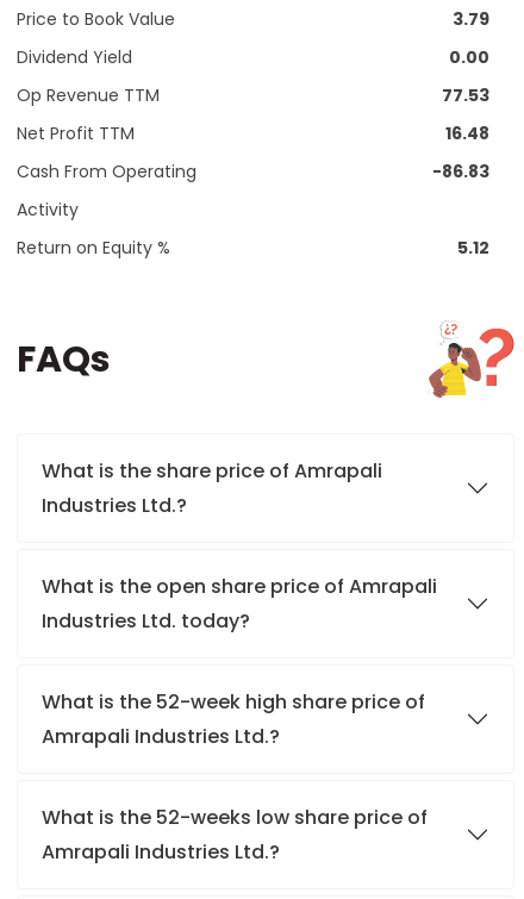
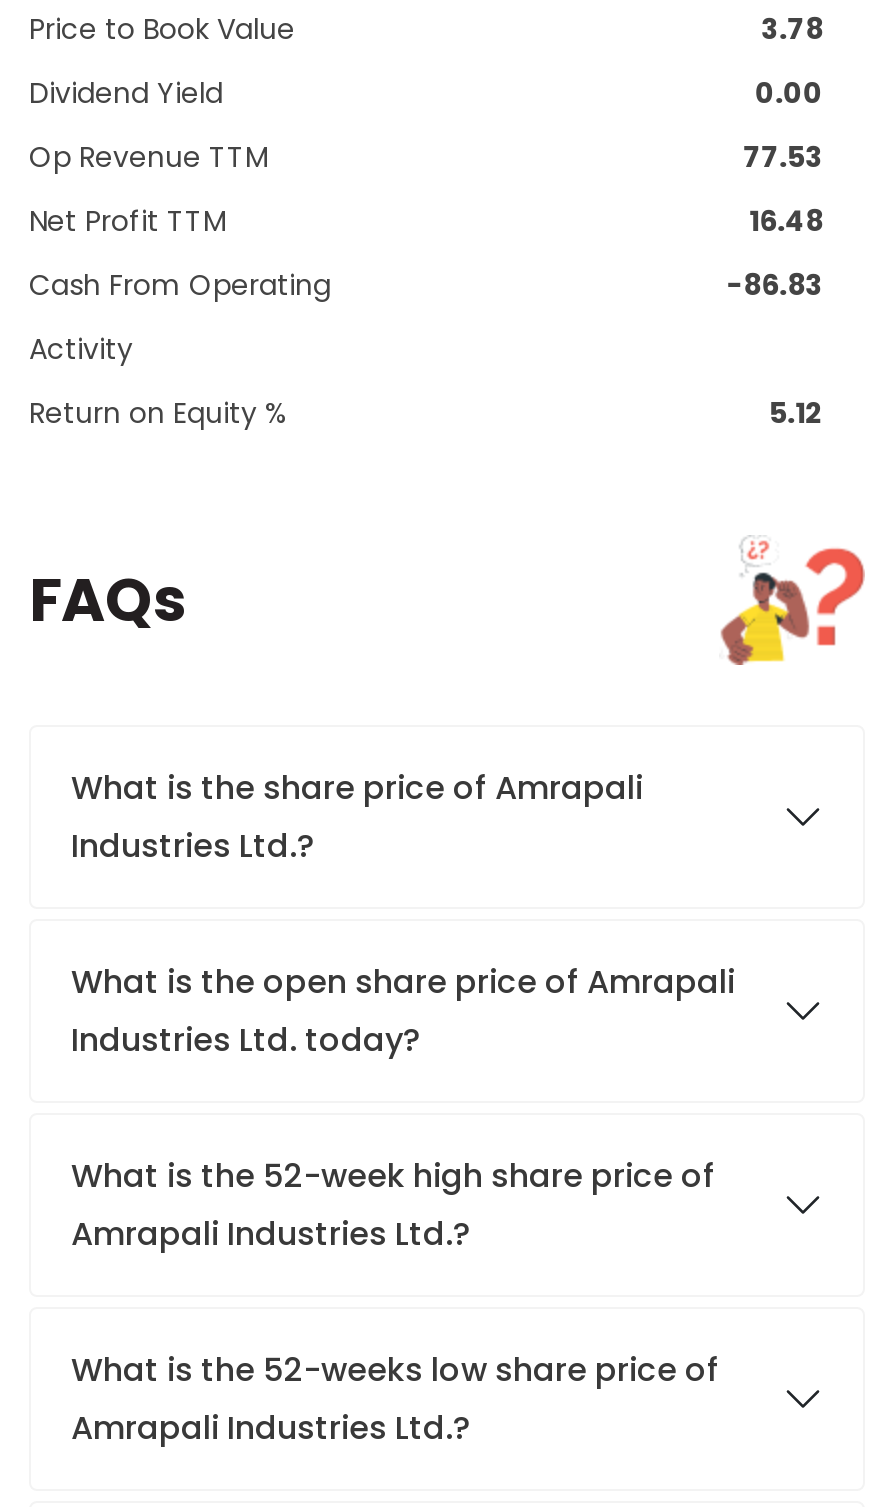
- 3.79
+ 3.78
